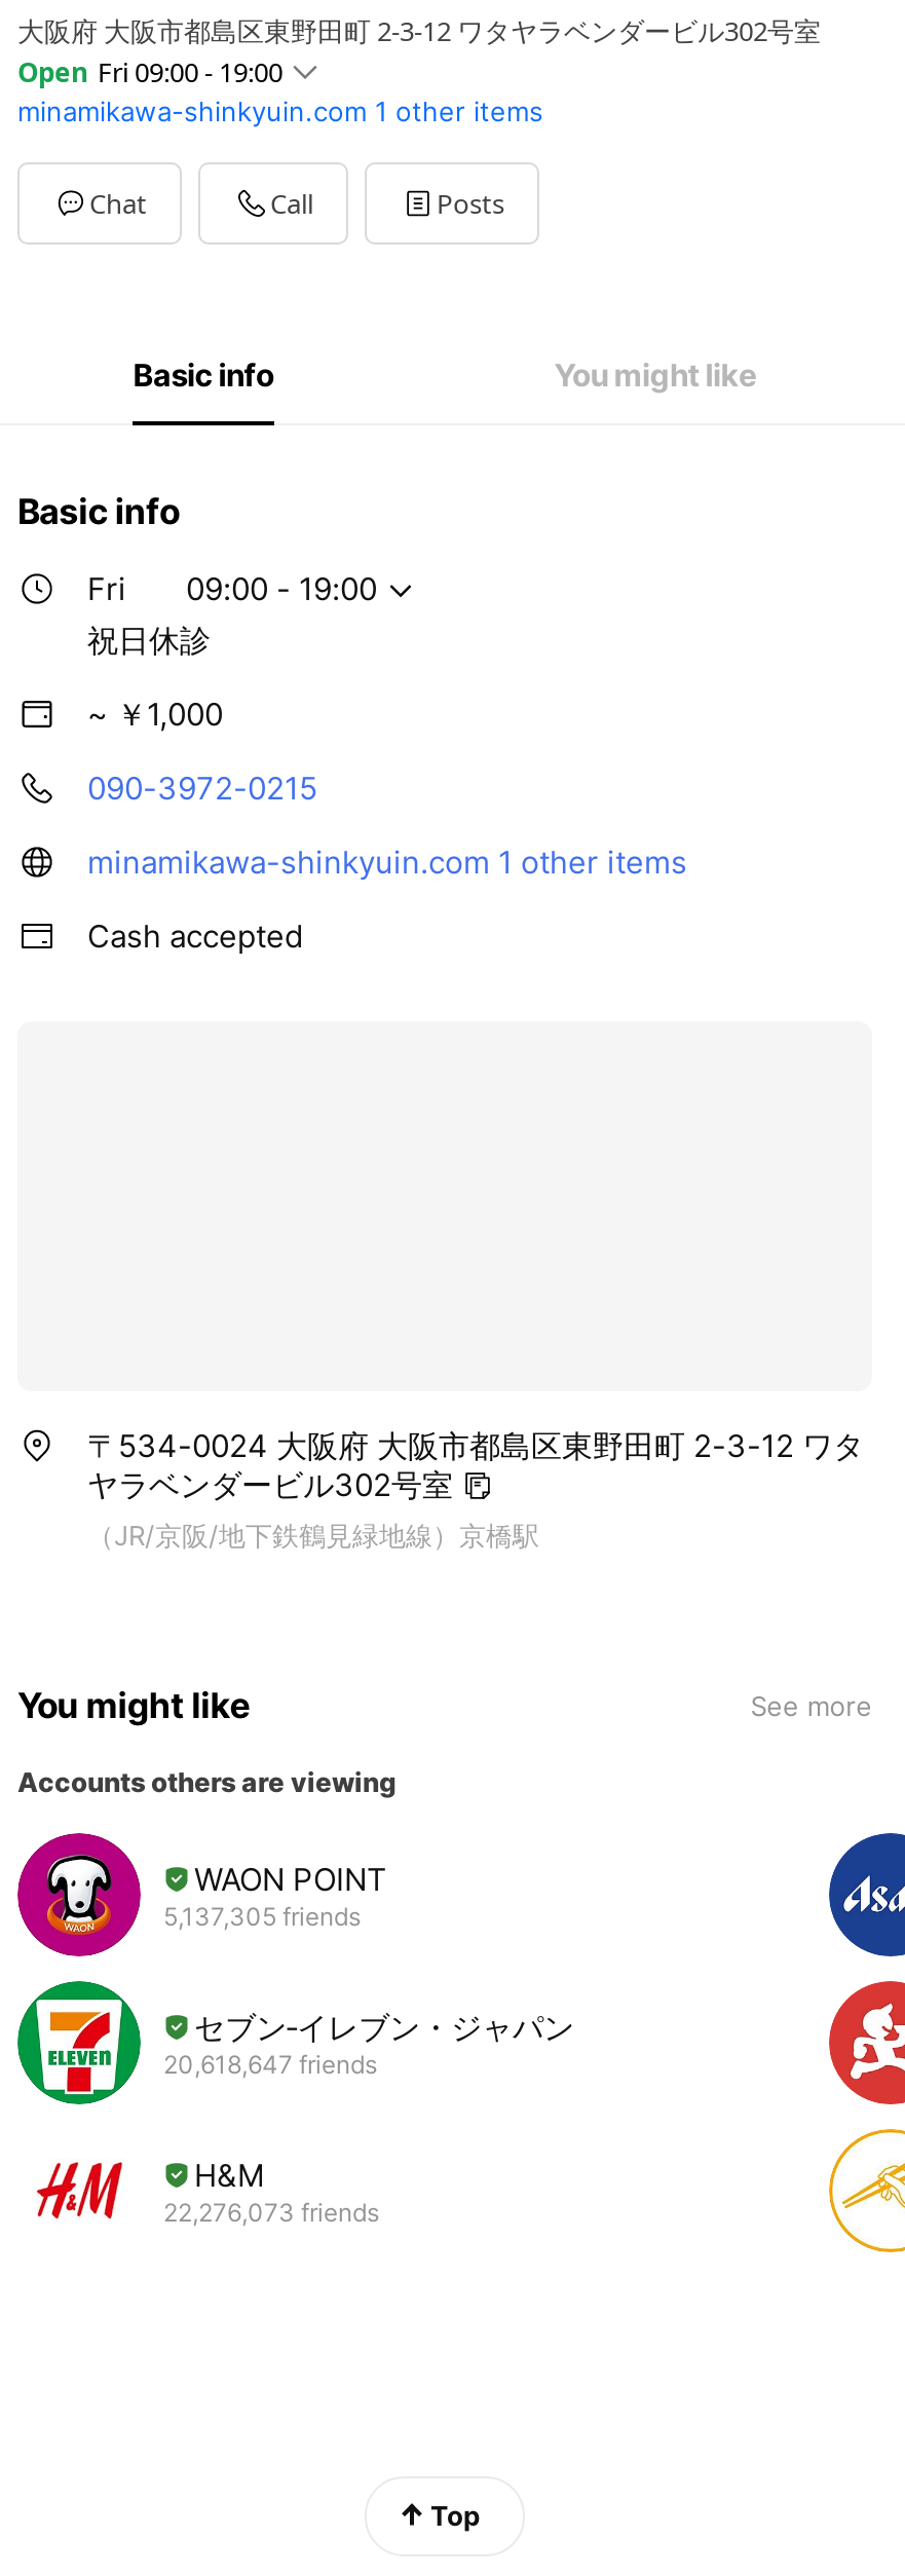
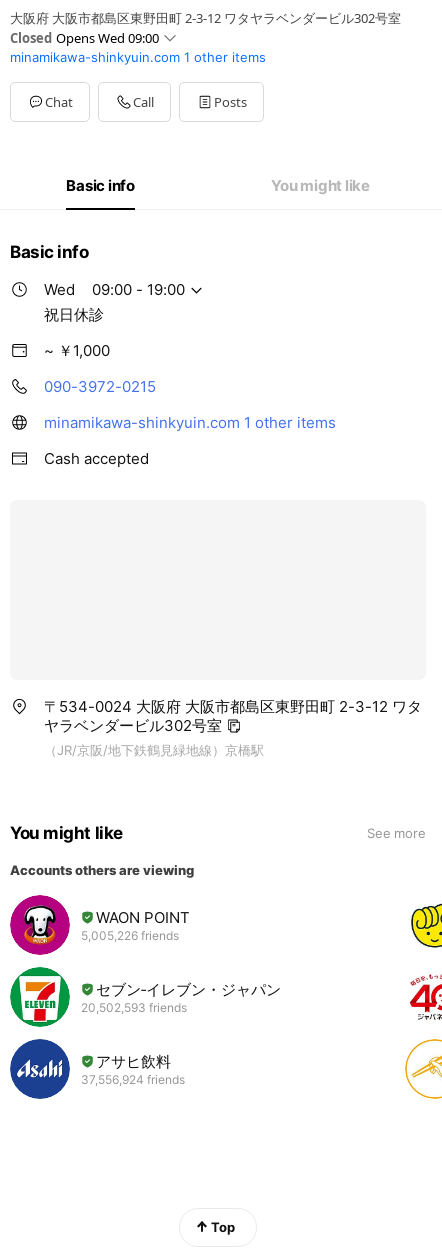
- Open Fri 09:00 - 19:00
+ Closed Opens Wed 09:00

- Fri
+ Wed

- [image]
+ [image]

- 5,137,305 friends
+ 5,005,226 friends

- [image]
+ [image]

- 20,618,647 friends
+ 20,502,593 friends

- [image]
- H&M
- 22,276,073 friends
+ [image]
+ アサヒ飲料
+ 37,556,924 friends
